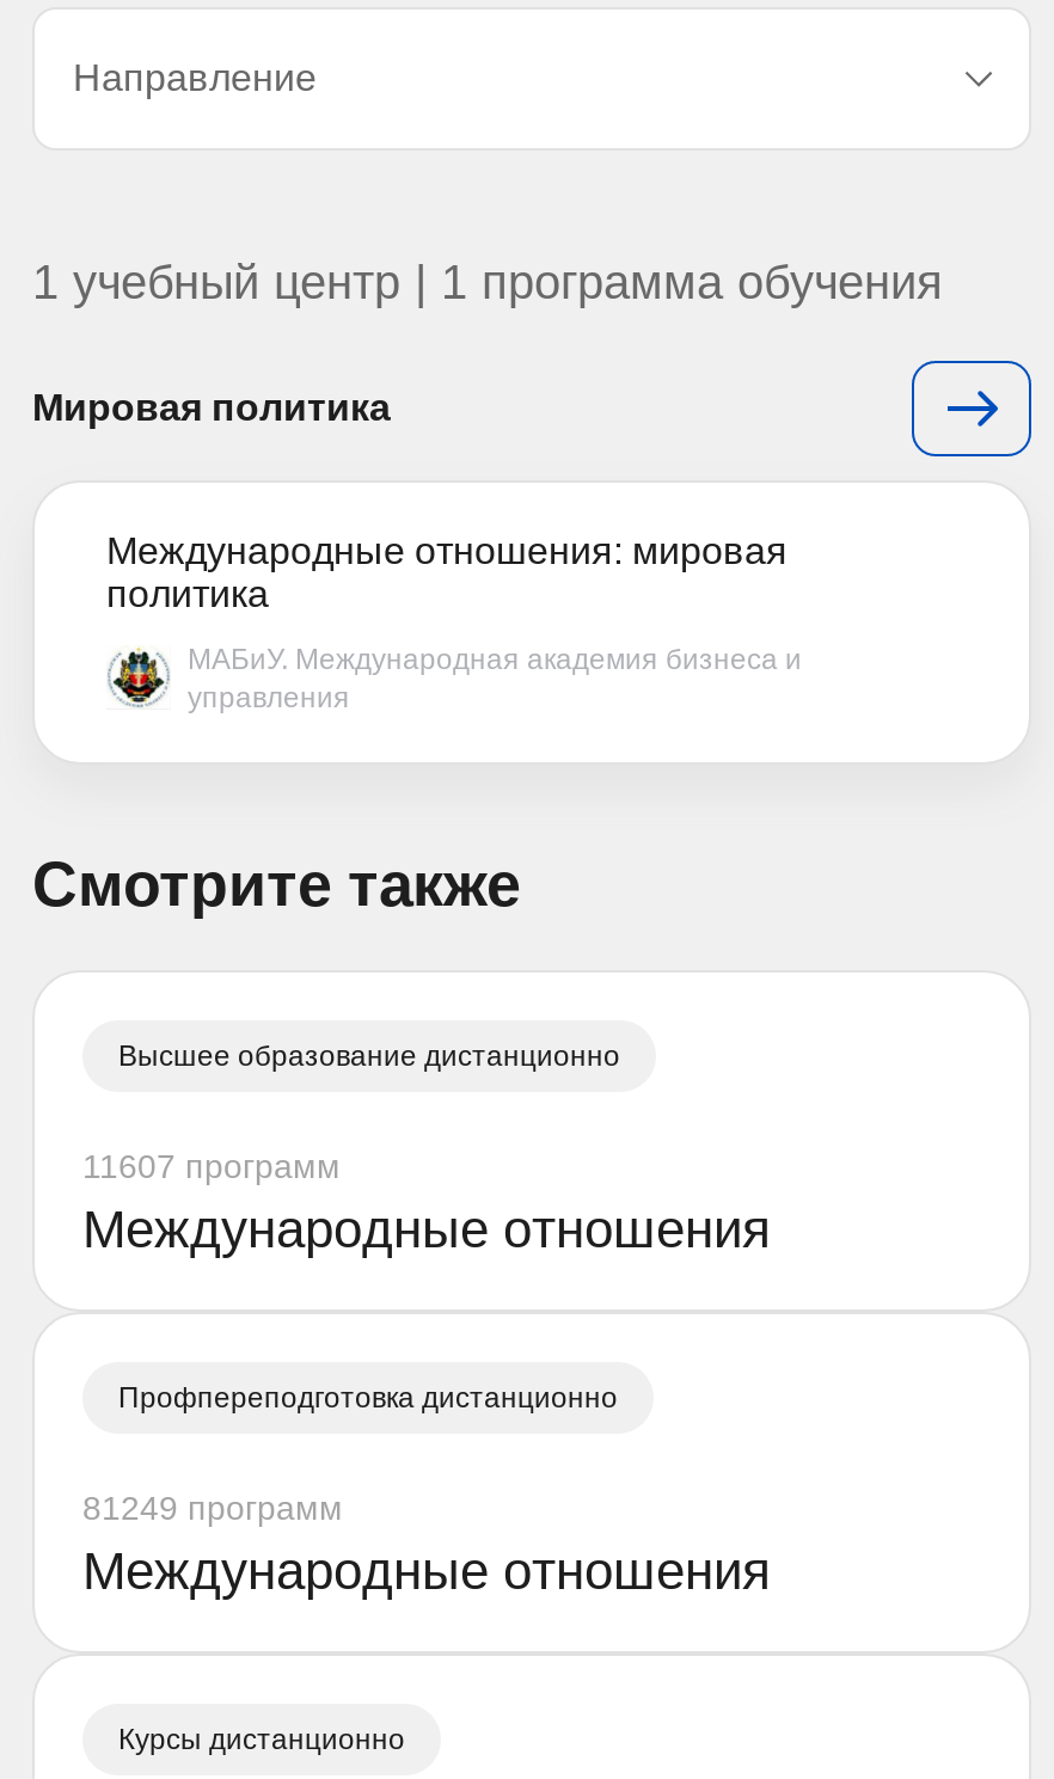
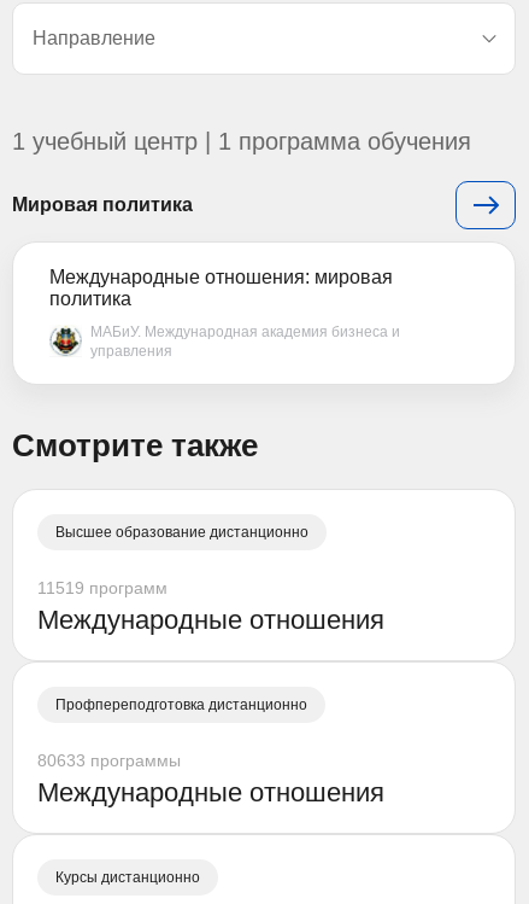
- 11607 программ
+ 11519 программ

- 81249 программ
+ 80633 программы
